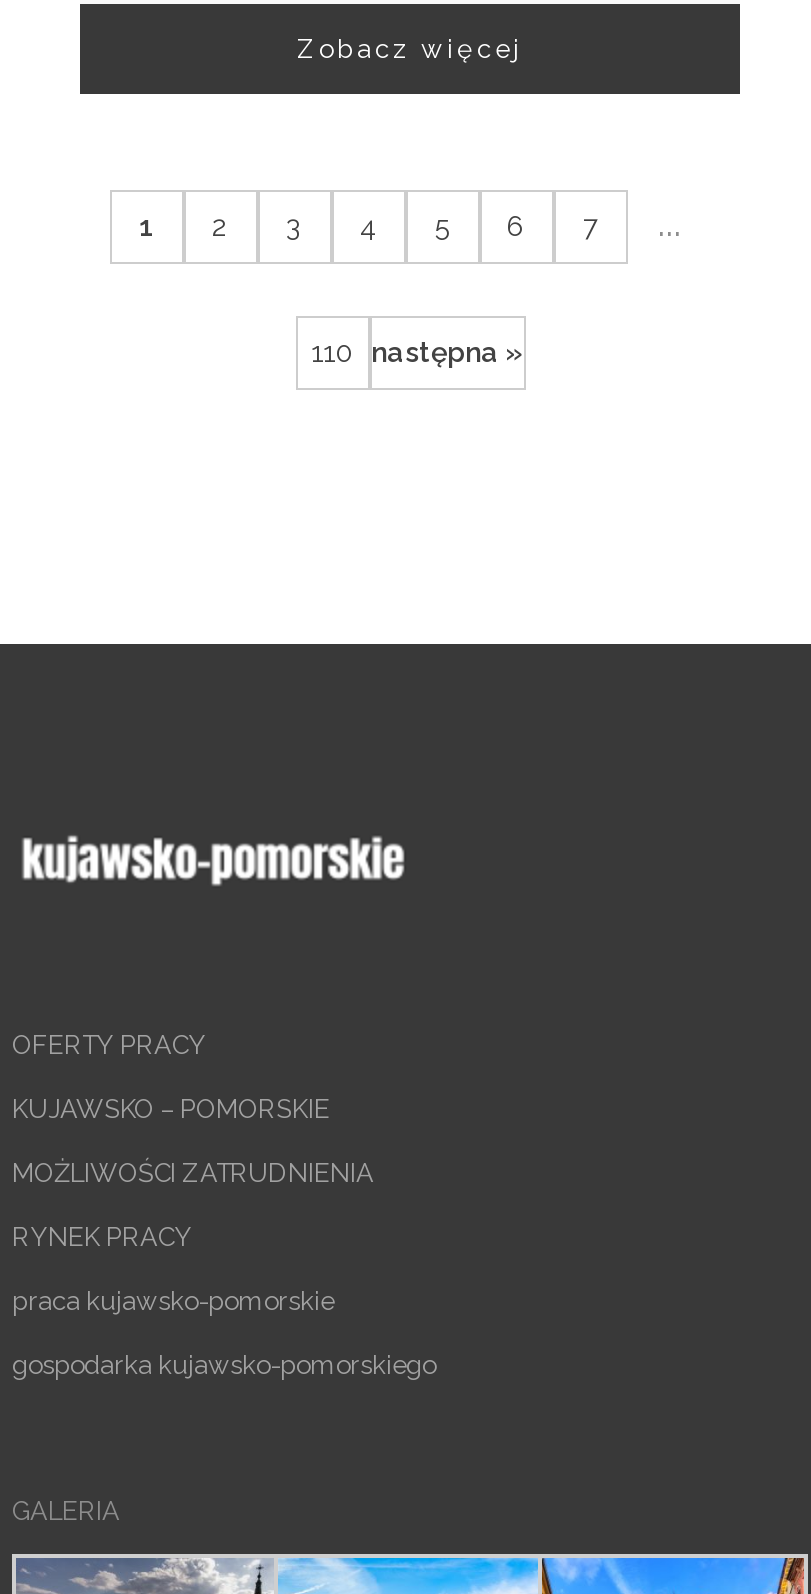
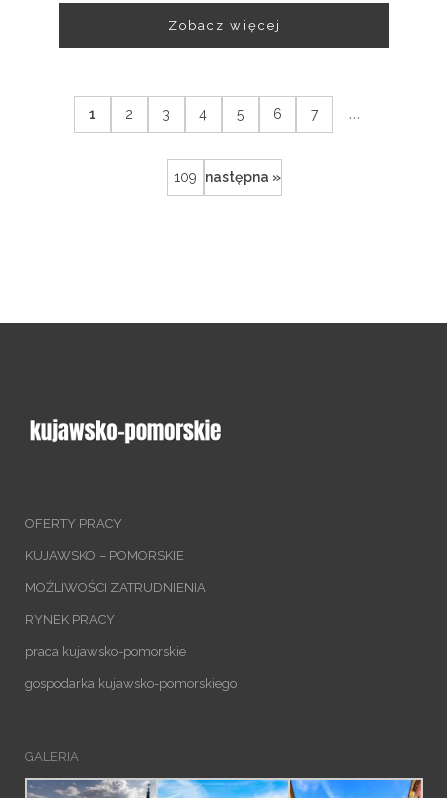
- 110 następna »
+ 109 następna »
